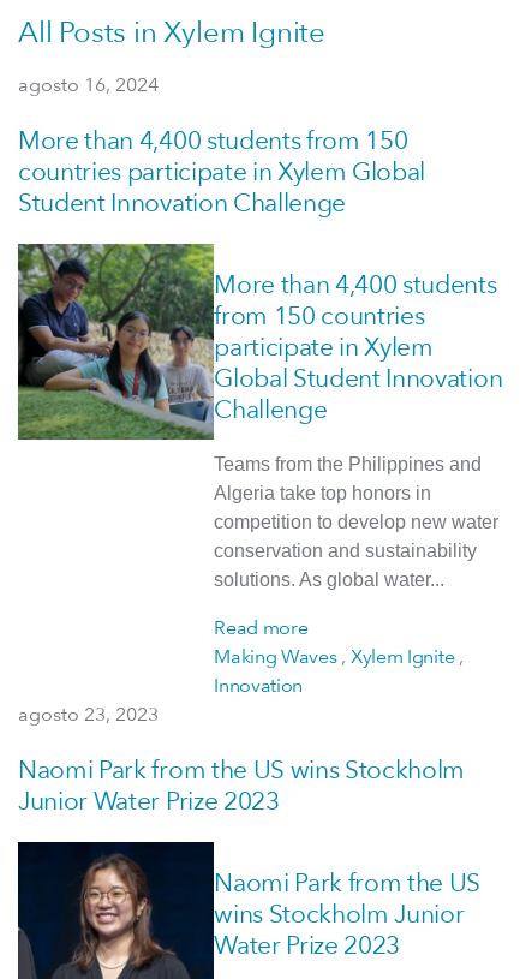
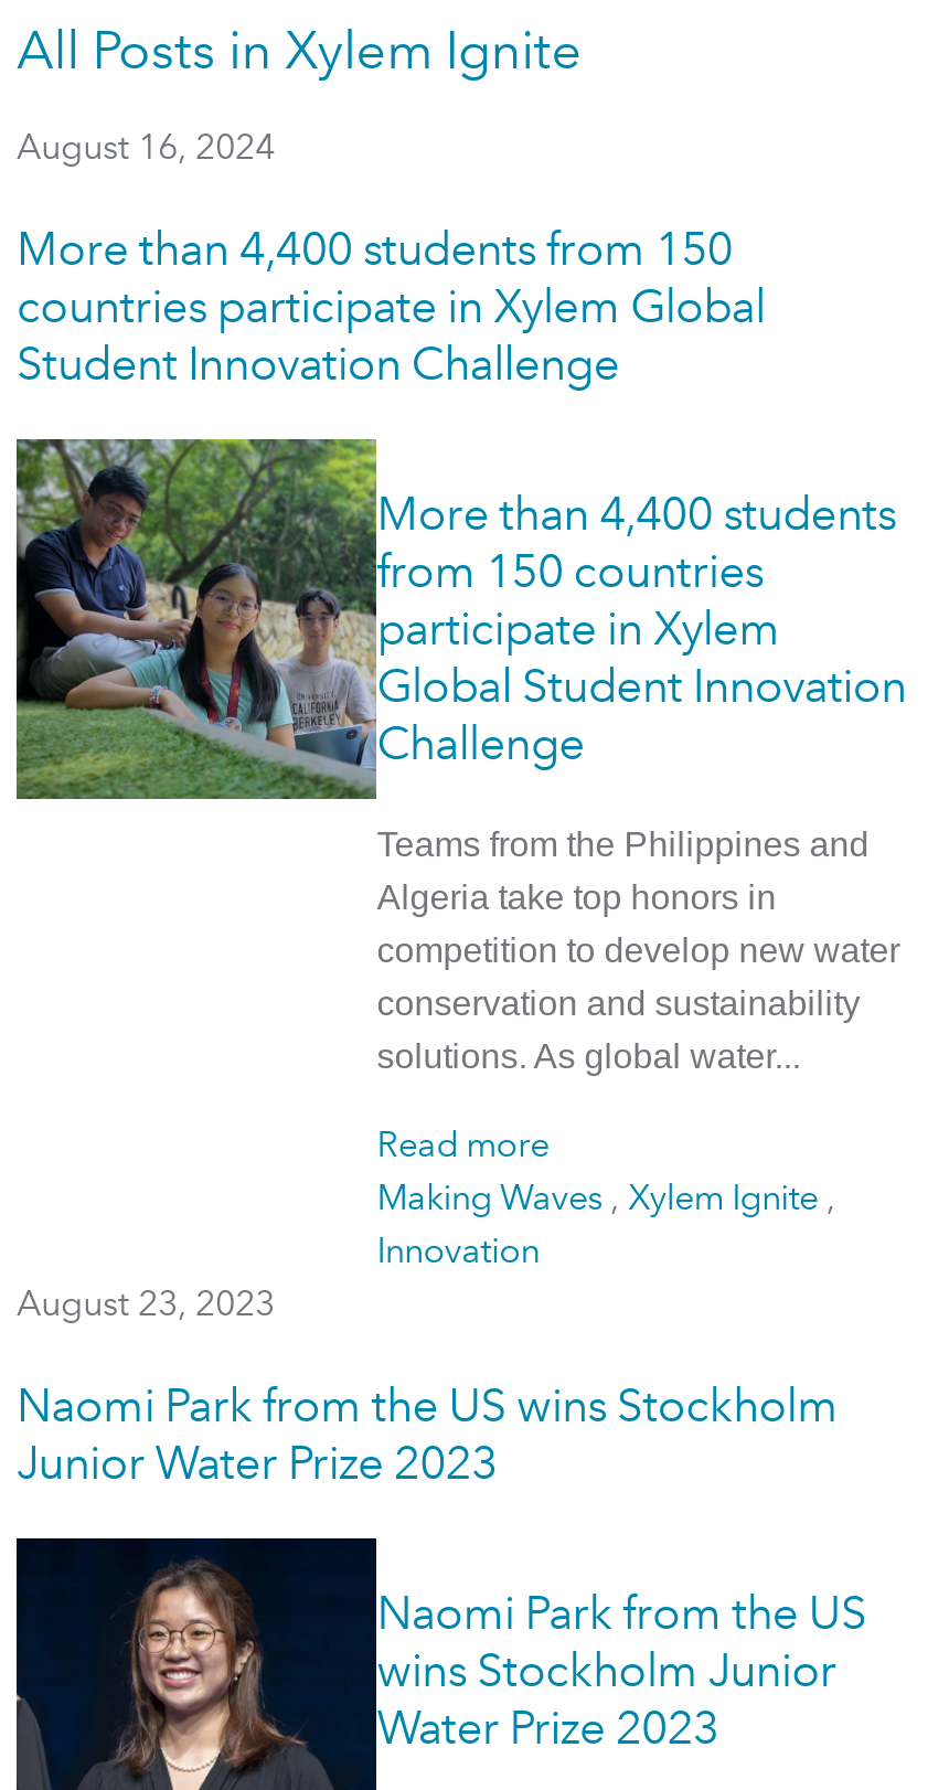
- agosto 16, 2024
+ August 16, 2024

- agosto 23, 2023
+ August 23, 2023
